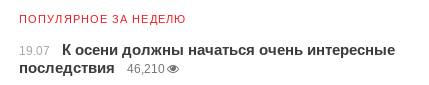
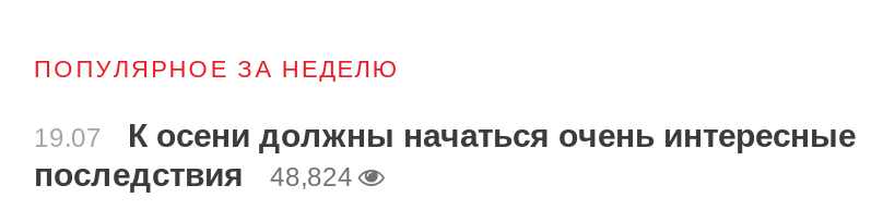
- последствия 46,210
+ последствия 48,824
